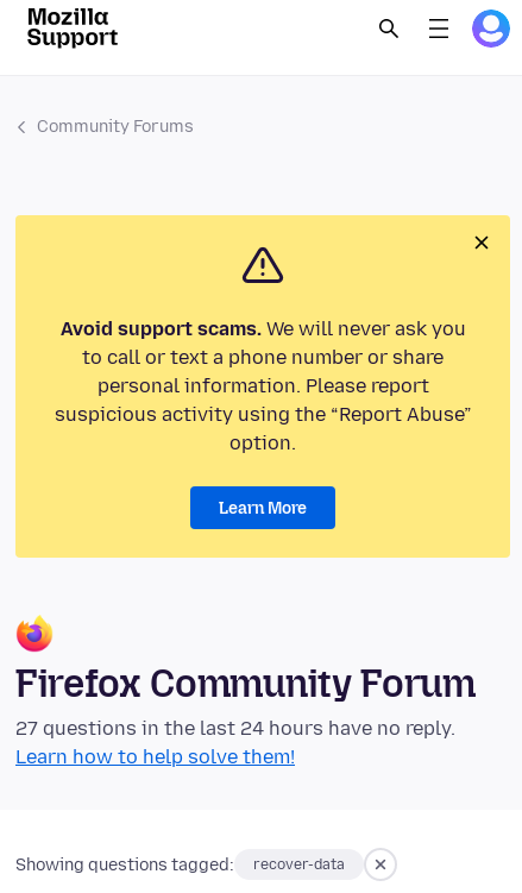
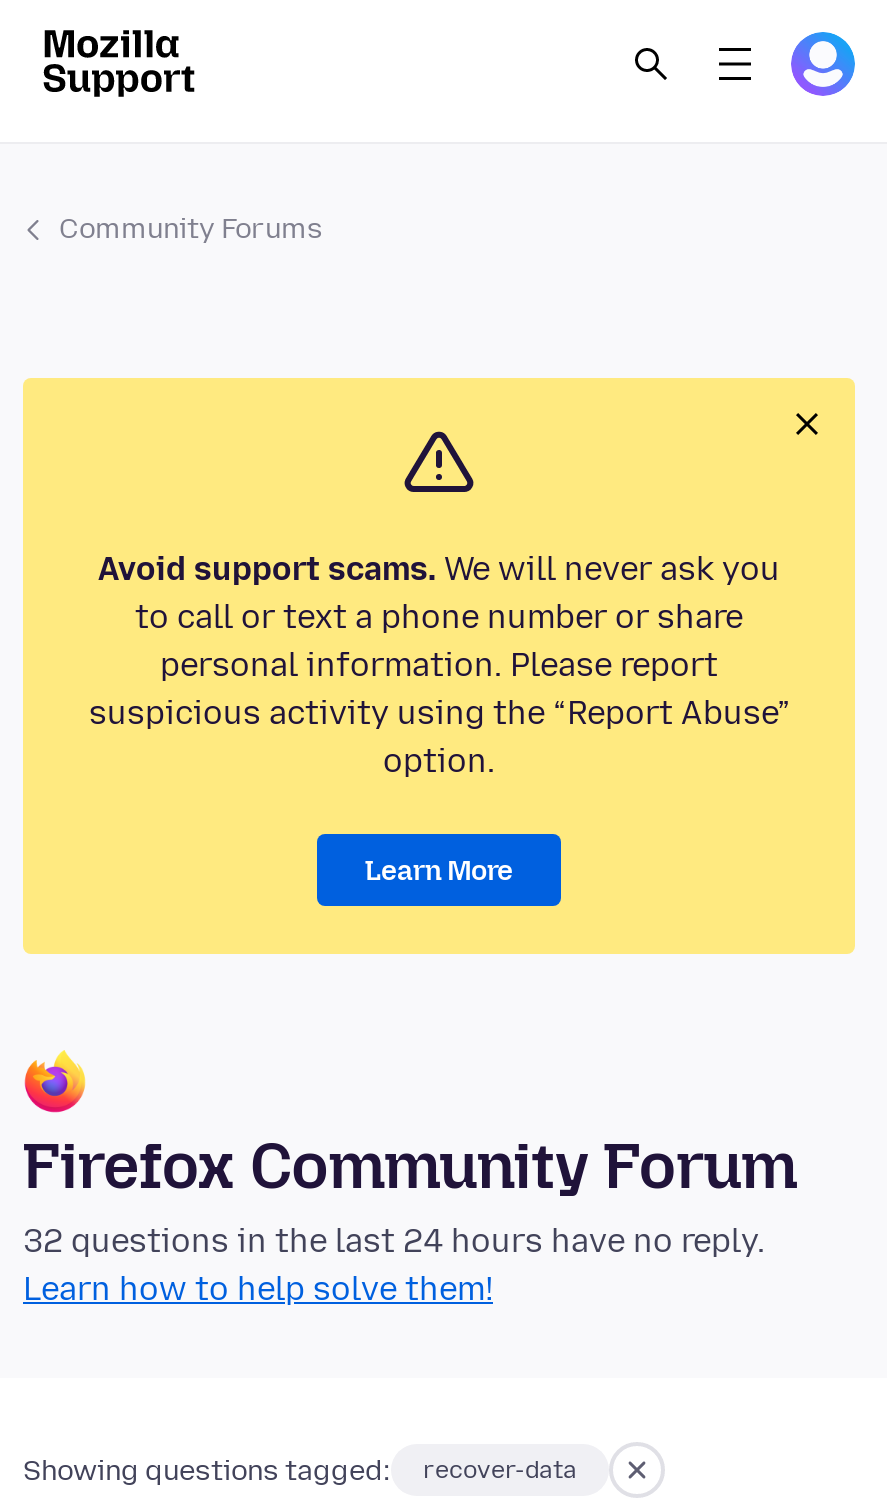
- 27 questions in the last 24 hours have no reply.
+ 32 questions in the last 24 hours have no reply.
